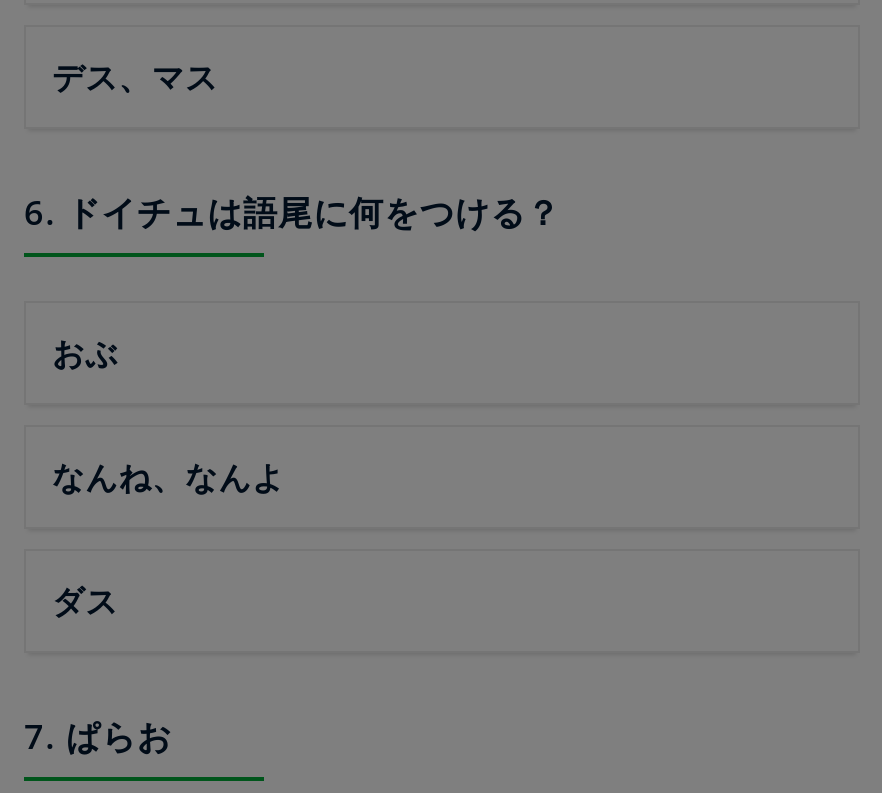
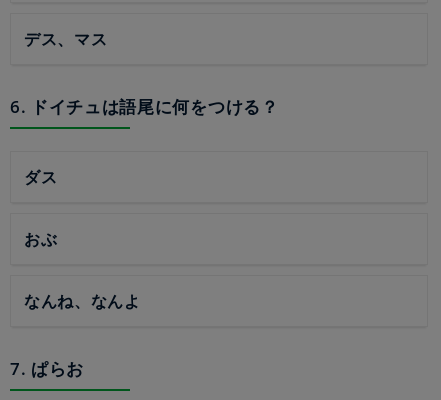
moved down: おぶ | なんね、なんよ

moved up: ダス
